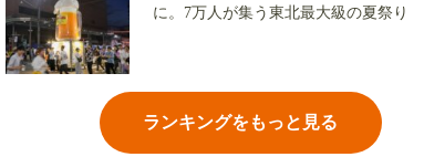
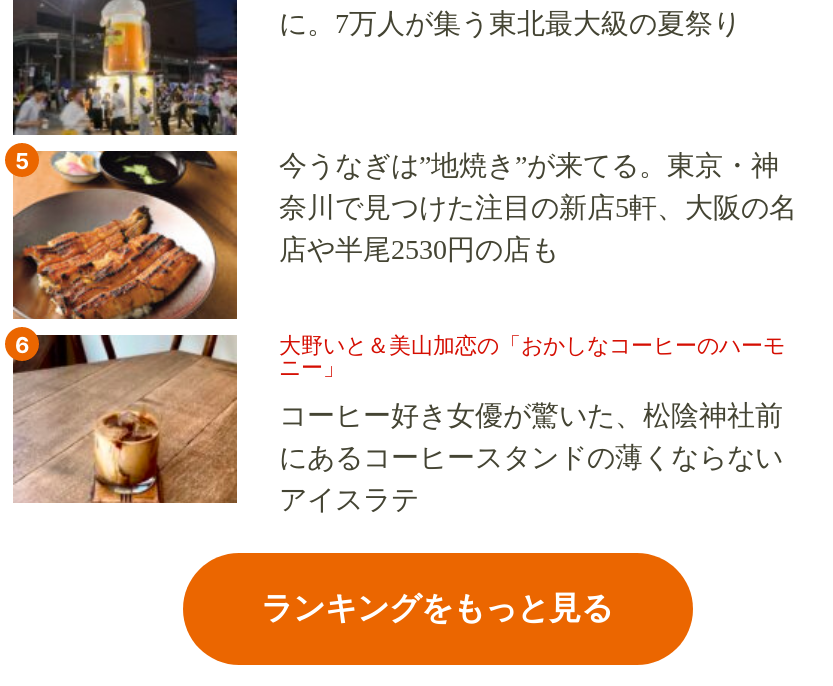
+ [image]
+ 5
+ 今うなぎは”地焼き”が来てる。東京・神
+ 奈川で見つけた注目の新店5軒、大阪の名
+ 店や半尾2530円の店も
+ 6
+ 大野いと＆美山加恋の「おかしなコーヒーのハーモ
+ ニー」
+ コーヒー好き女優が驚いた、松陰神社前
+ にあるコーヒースタンドの薄くならない
+ アイスラテ
